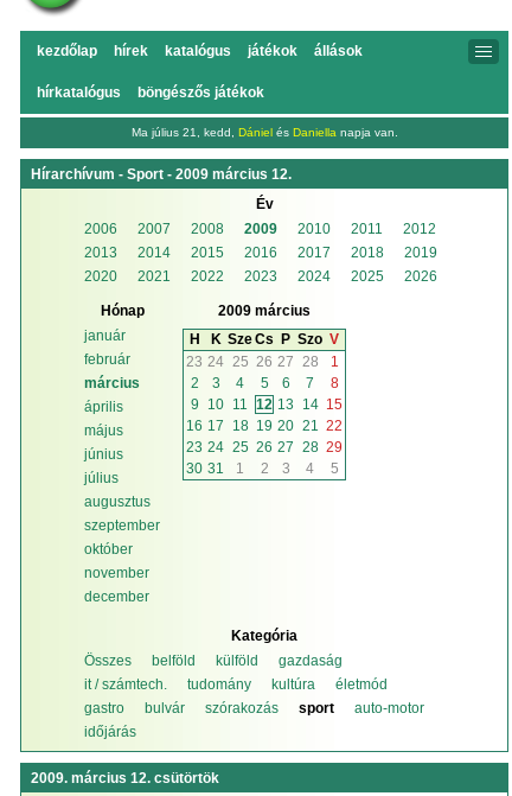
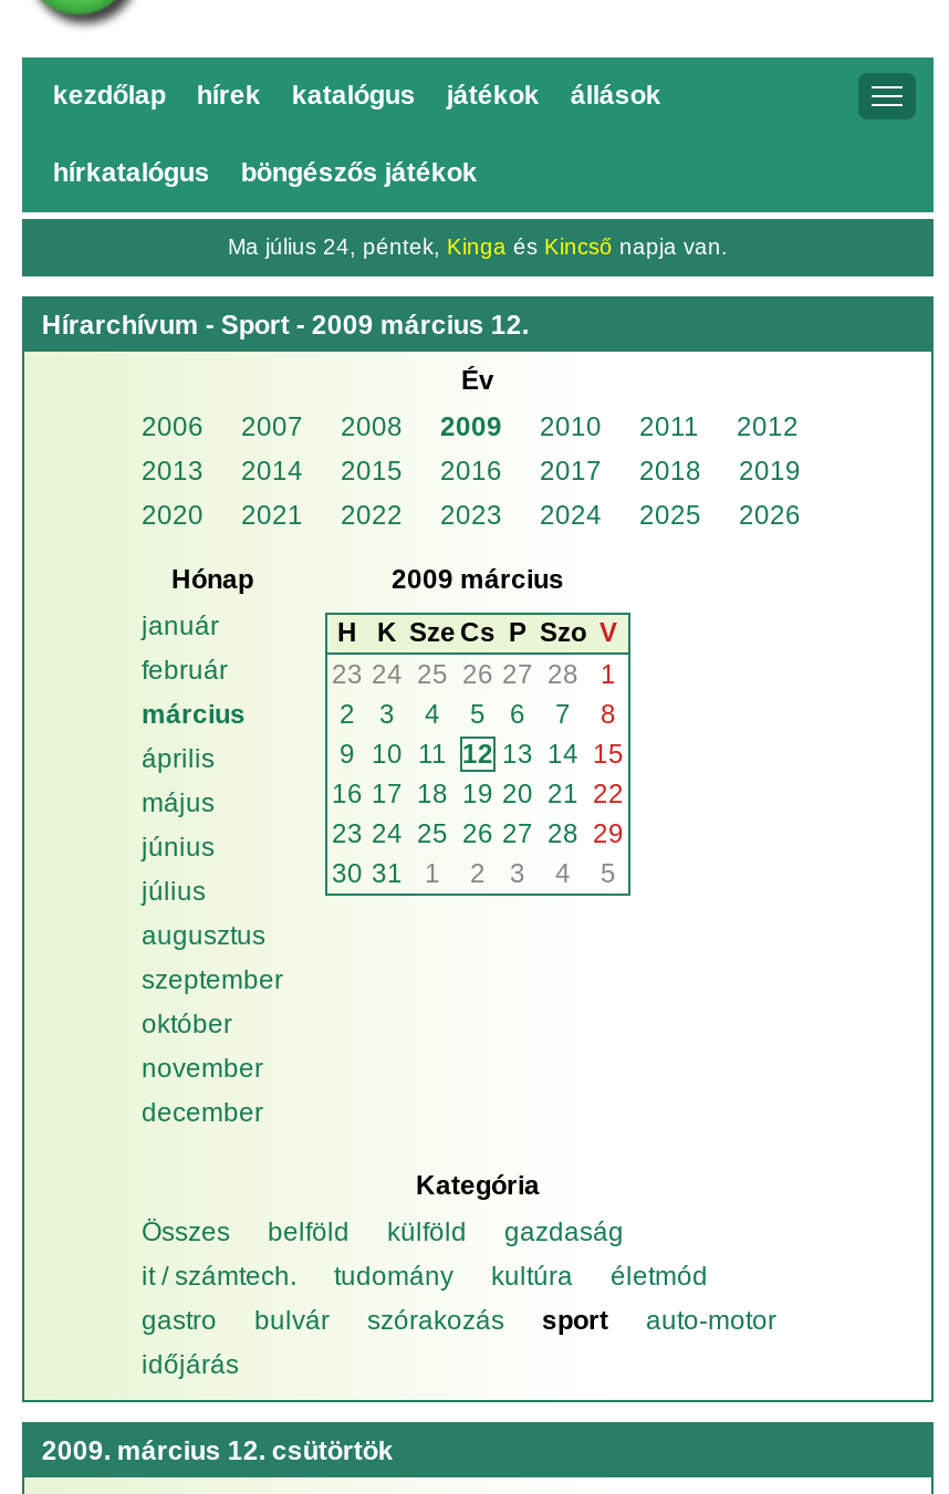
- Ma július 21, kedd, Dániel és Daniella napja van.
+ Ma július 24, péntek, Kinga és Kincső napja van.
